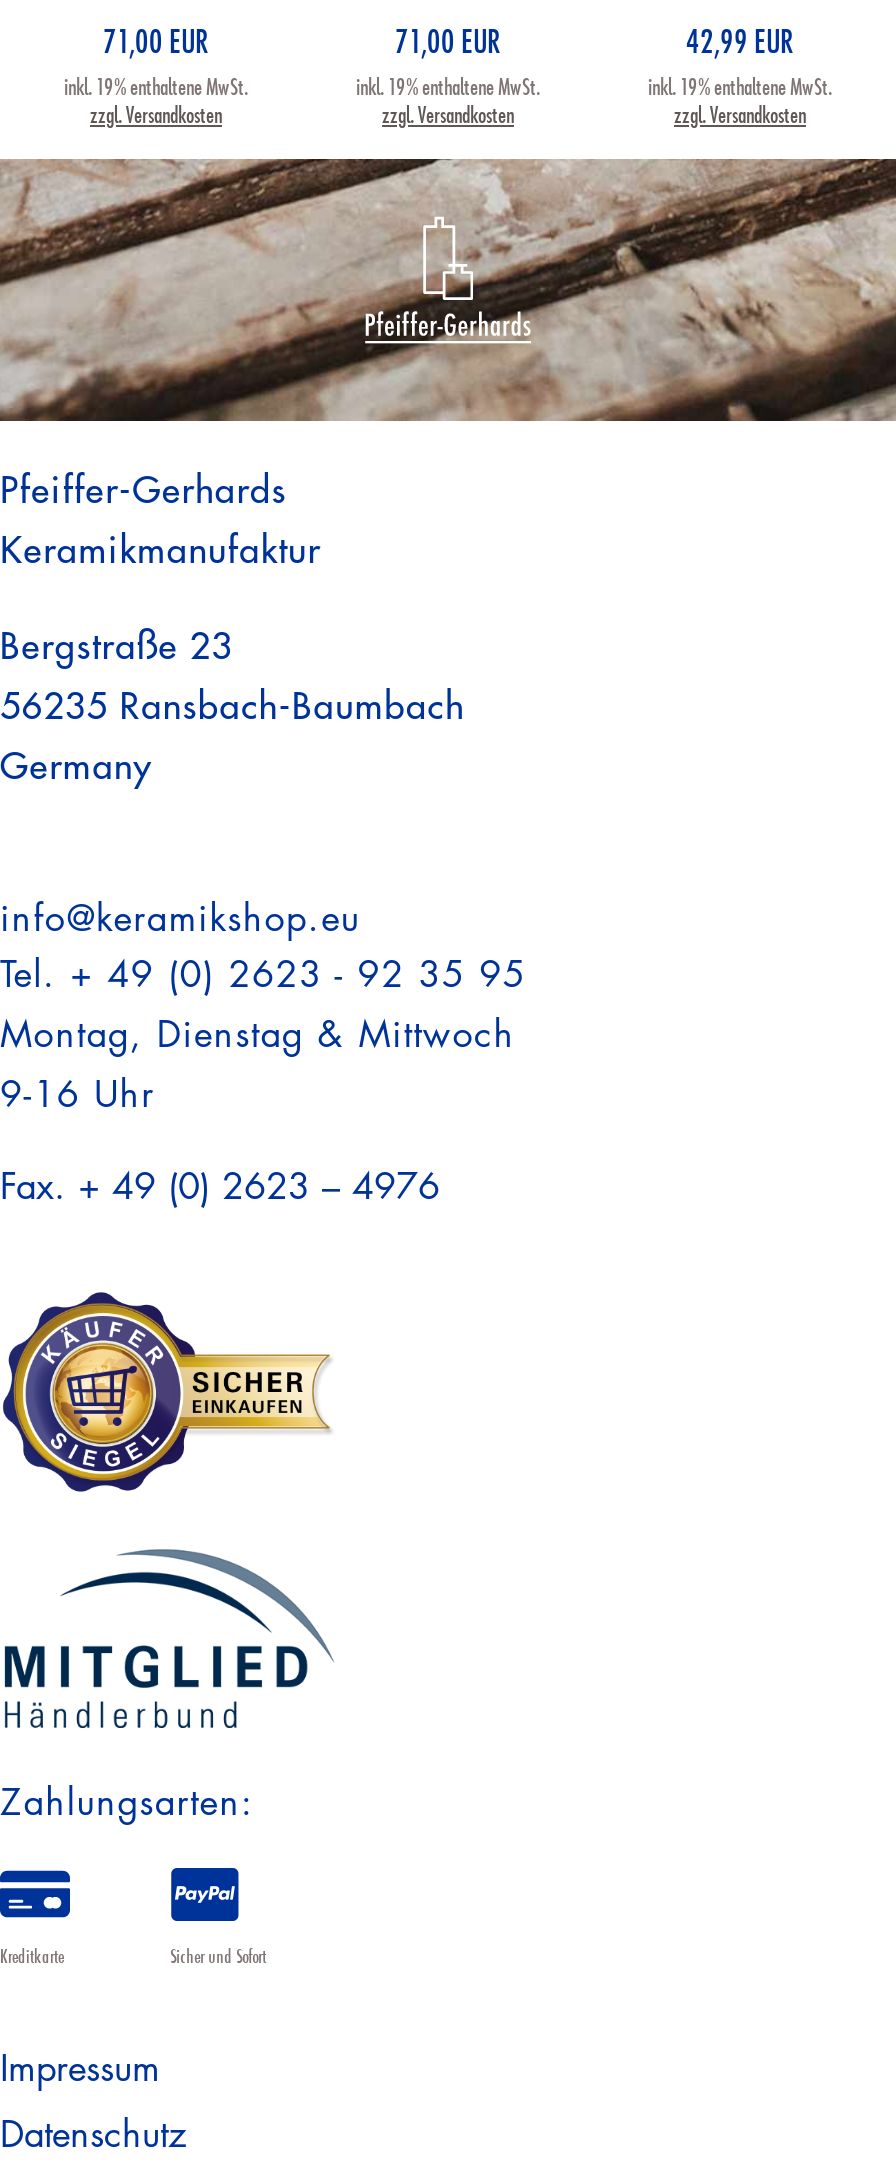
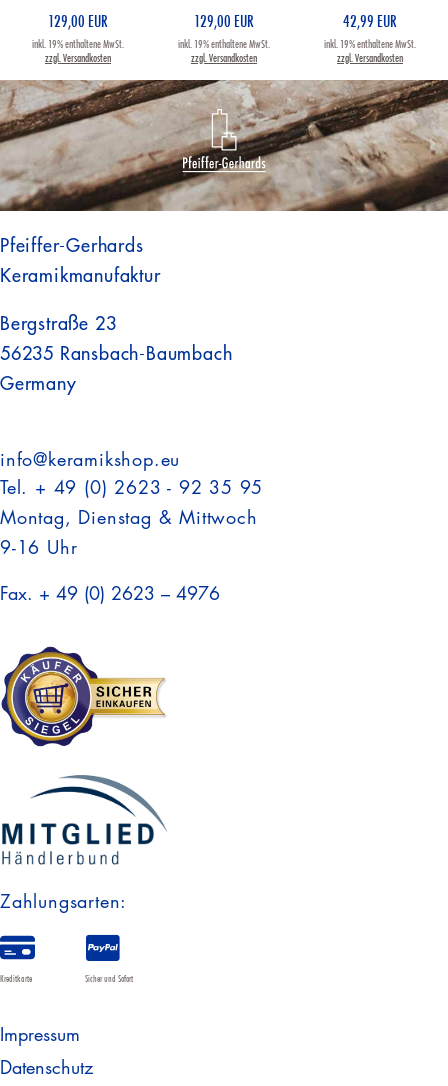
- 71,00 EUR
+ 129,00 EUR

- 71,00 EUR
+ 129,00 EUR
